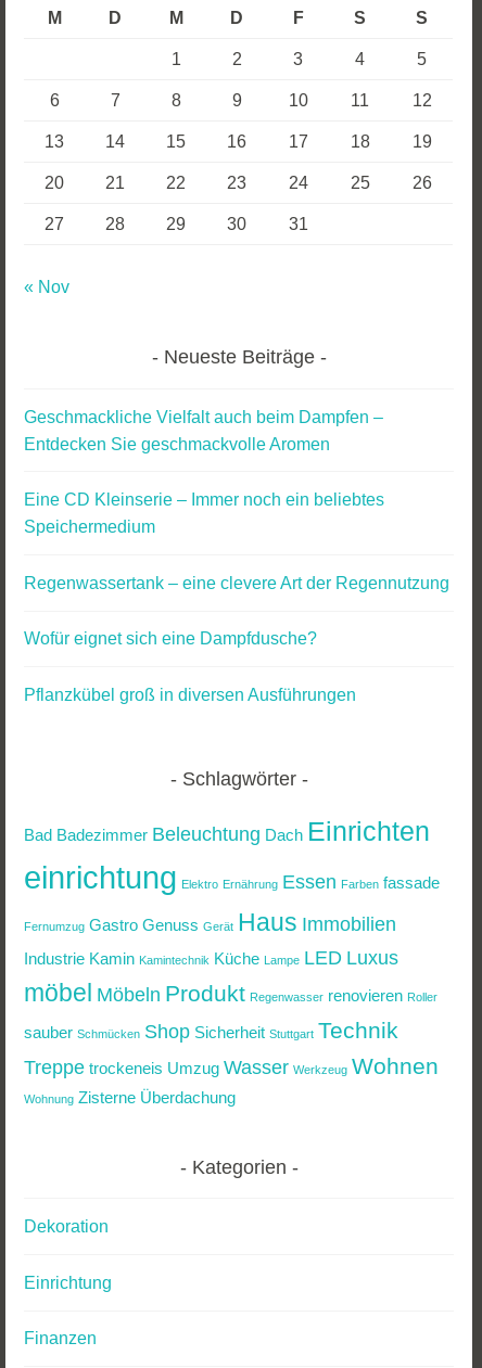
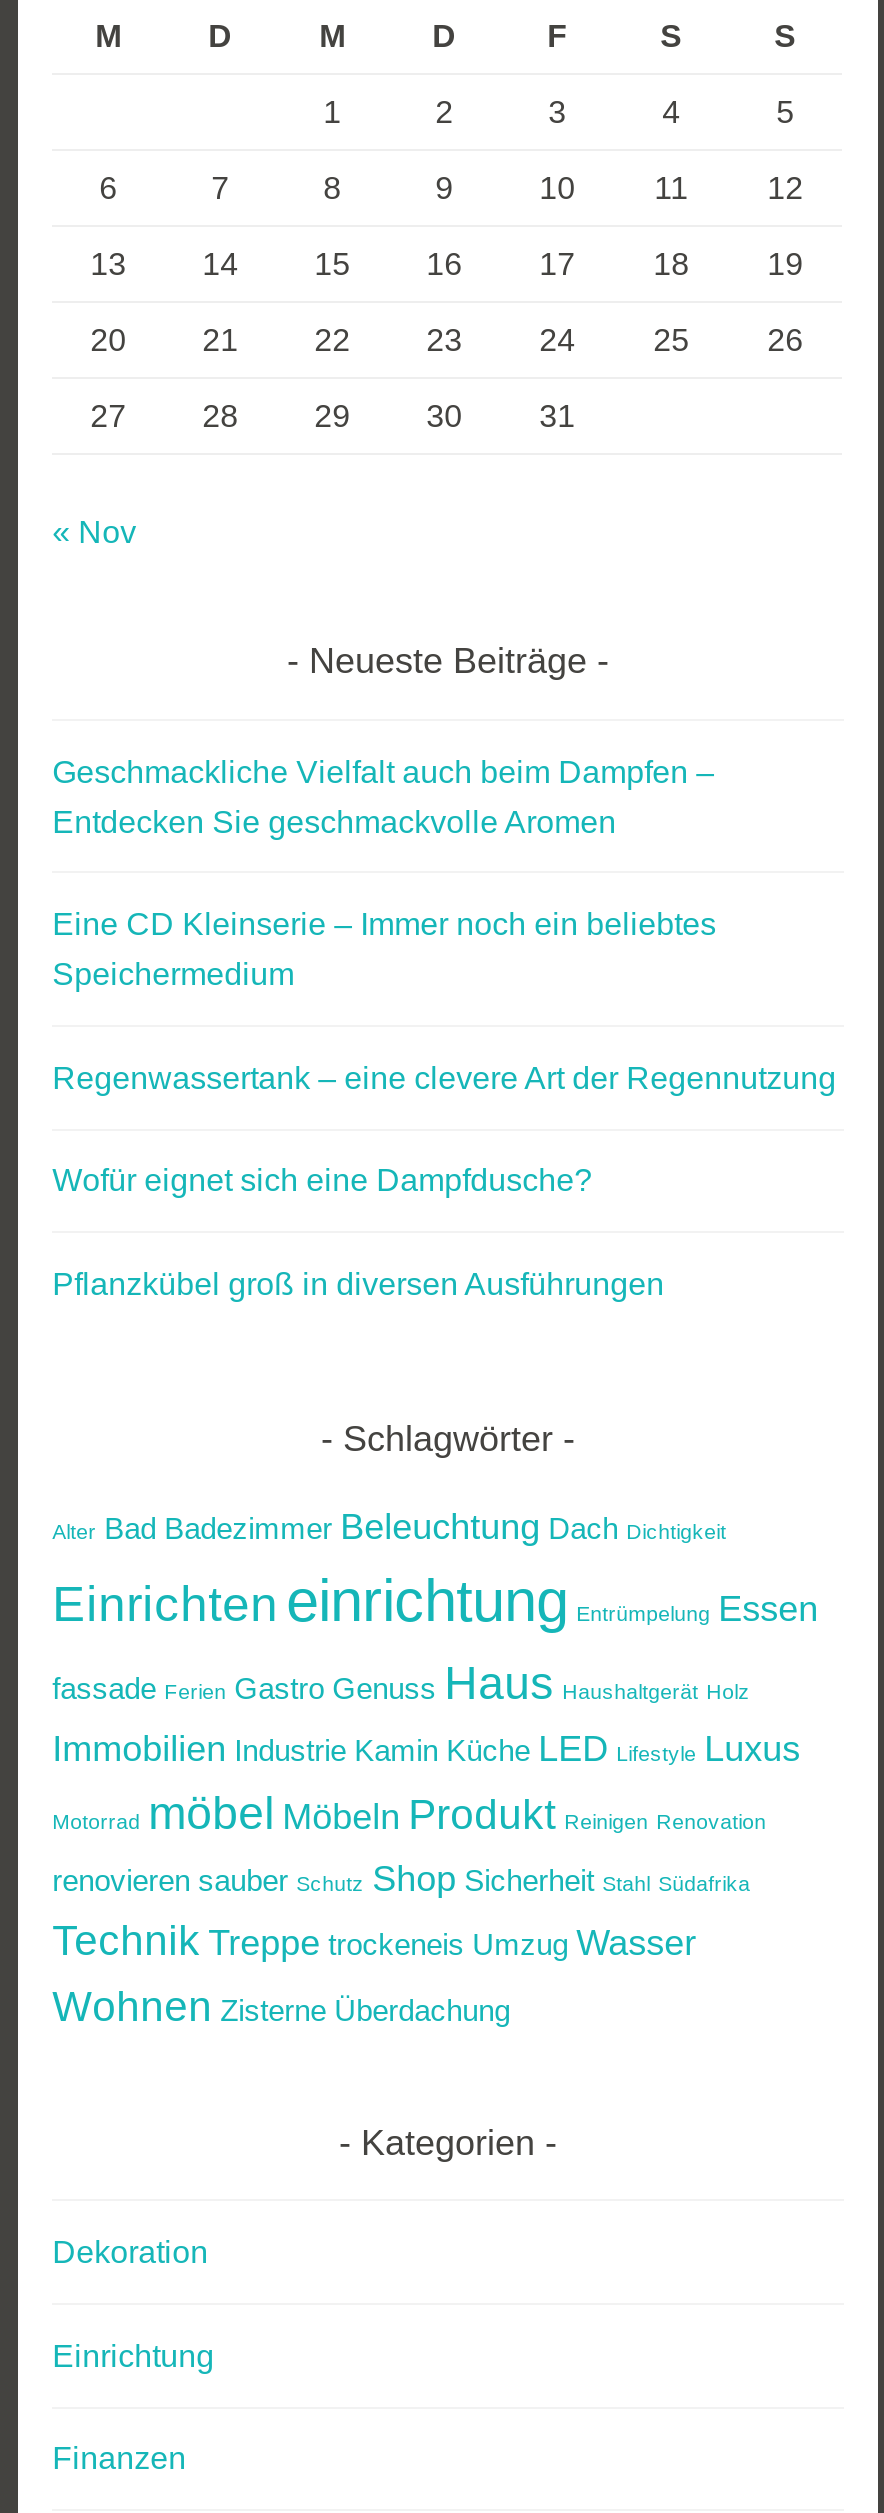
- Bad Badezimmer Beleuchtung Dach Einrichten
- einrichtung Elektro Ernährung Essen Farben fassade
- Fernumzug Gastro Genuss Gerät Haus Immobilien
- Industrie Kamin Kamintechnik Küche Lampe LED Luxus
- möbel Möbeln Produkt Regenwasser renovieren Roller
- sauber Schmücken Shop Sicherheit Stuttgart Technik
- Treppe trockeneis Umzug Wasser Werkzeug Wohnen
- Wohnung Zisterne Überdachung
+ Alter Bad Badezimmer Beleuchtung Dach Dichtigkeit
+ Einrichten einrichtung Entrümpelung Essen
+ fassade Ferien Gastro Genuss Haus Haushaltgerät Holz
+ Immobilien Industrie Kamin Küche LED Lifestyle Luxus
+ Motorrad möbel Möbeln Produkt Reinigen Renovation
+ renovieren sauber Schutz Shop Sicherheit Stahl Südafrika
+ Technik Treppe trockeneis Umzug Wasser
+ Wohnen Zisterne Überdachung
